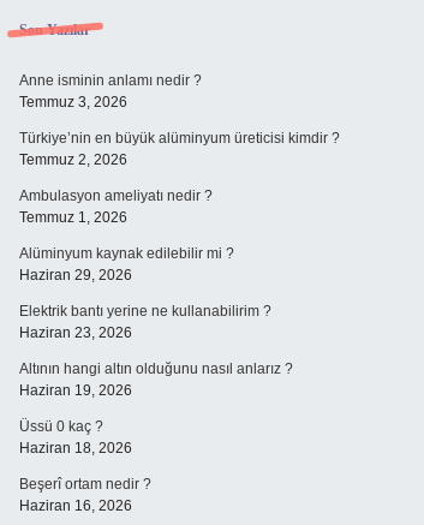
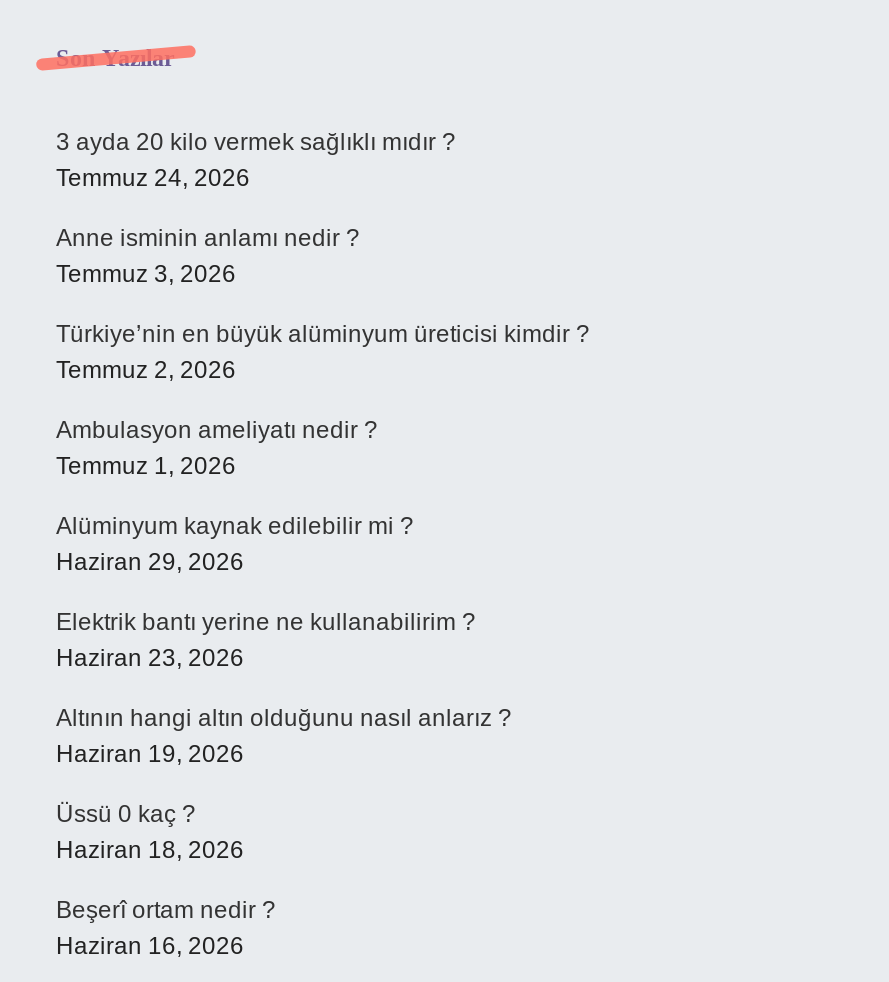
+ 3 ayda 20 kilo vermek sağlıklı mıdır ?
+ Temmuz 24, 2026
